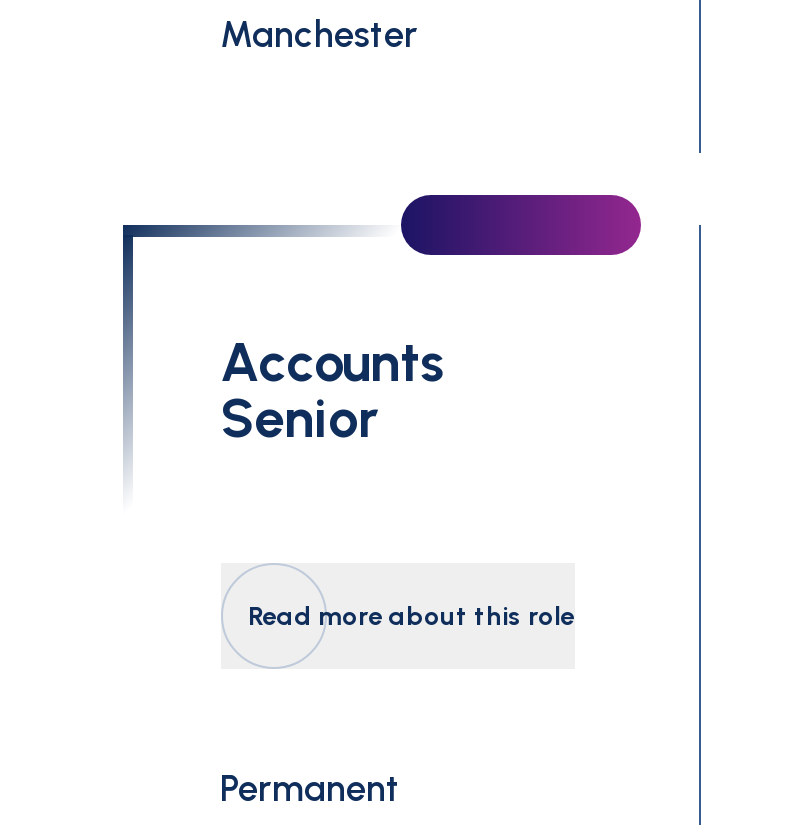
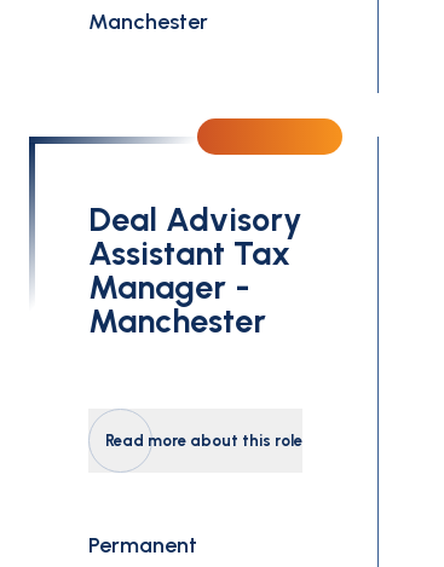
- [image]
- Accounts
- Senior
+ [image]
+ Deal Advisory
+ Assistant Tax
+ Manager -
+ Manchester
